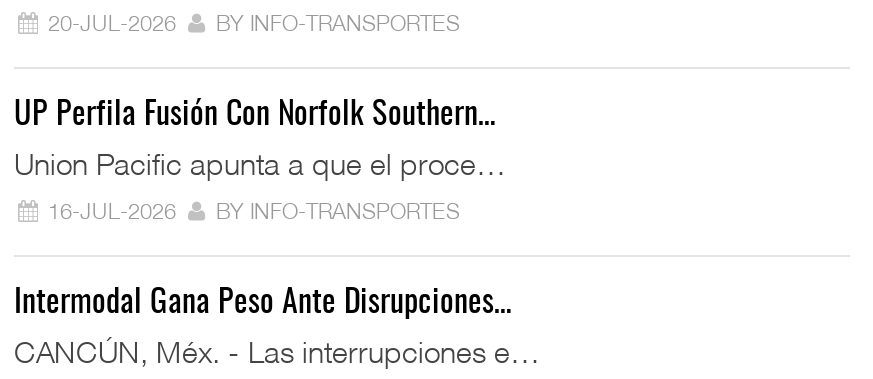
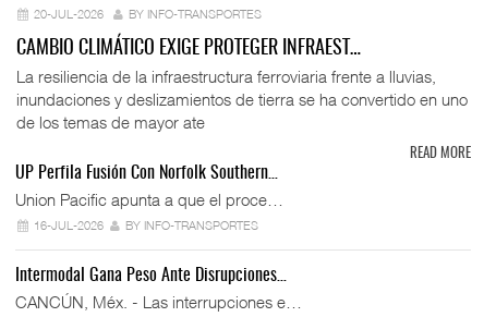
+ CAMBIO CLIMÁTICO EXIGE PROTEGER INFRAEST…
+ La resiliencia de la infraestructura ferroviaria frente a lluvias,
+ inundaciones y deslizamientos de tierra se ha convertido en uno
+ de los temas de mayor ate
+ READ MORE
